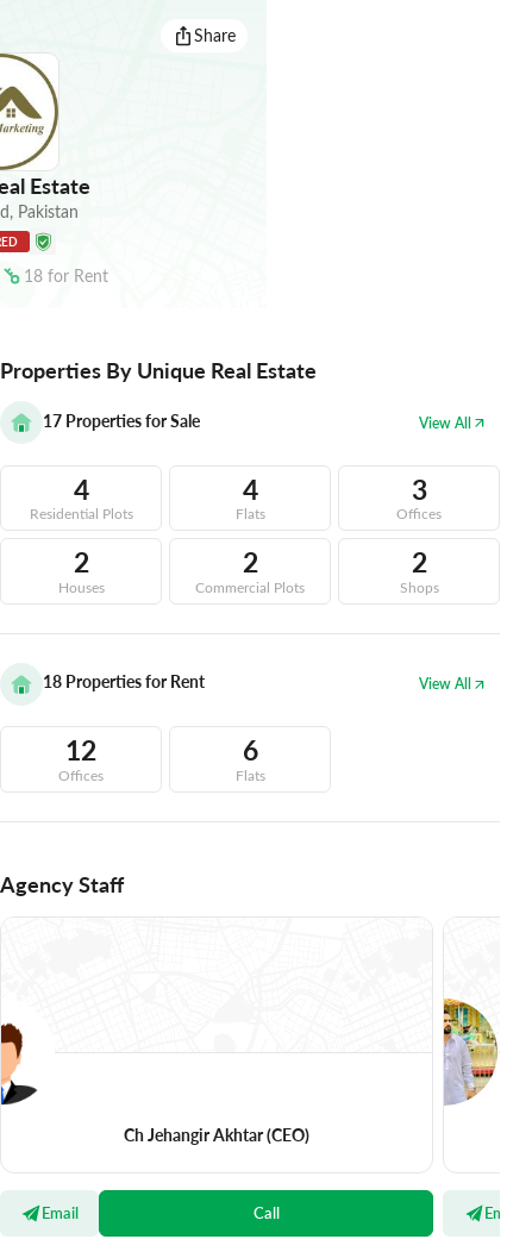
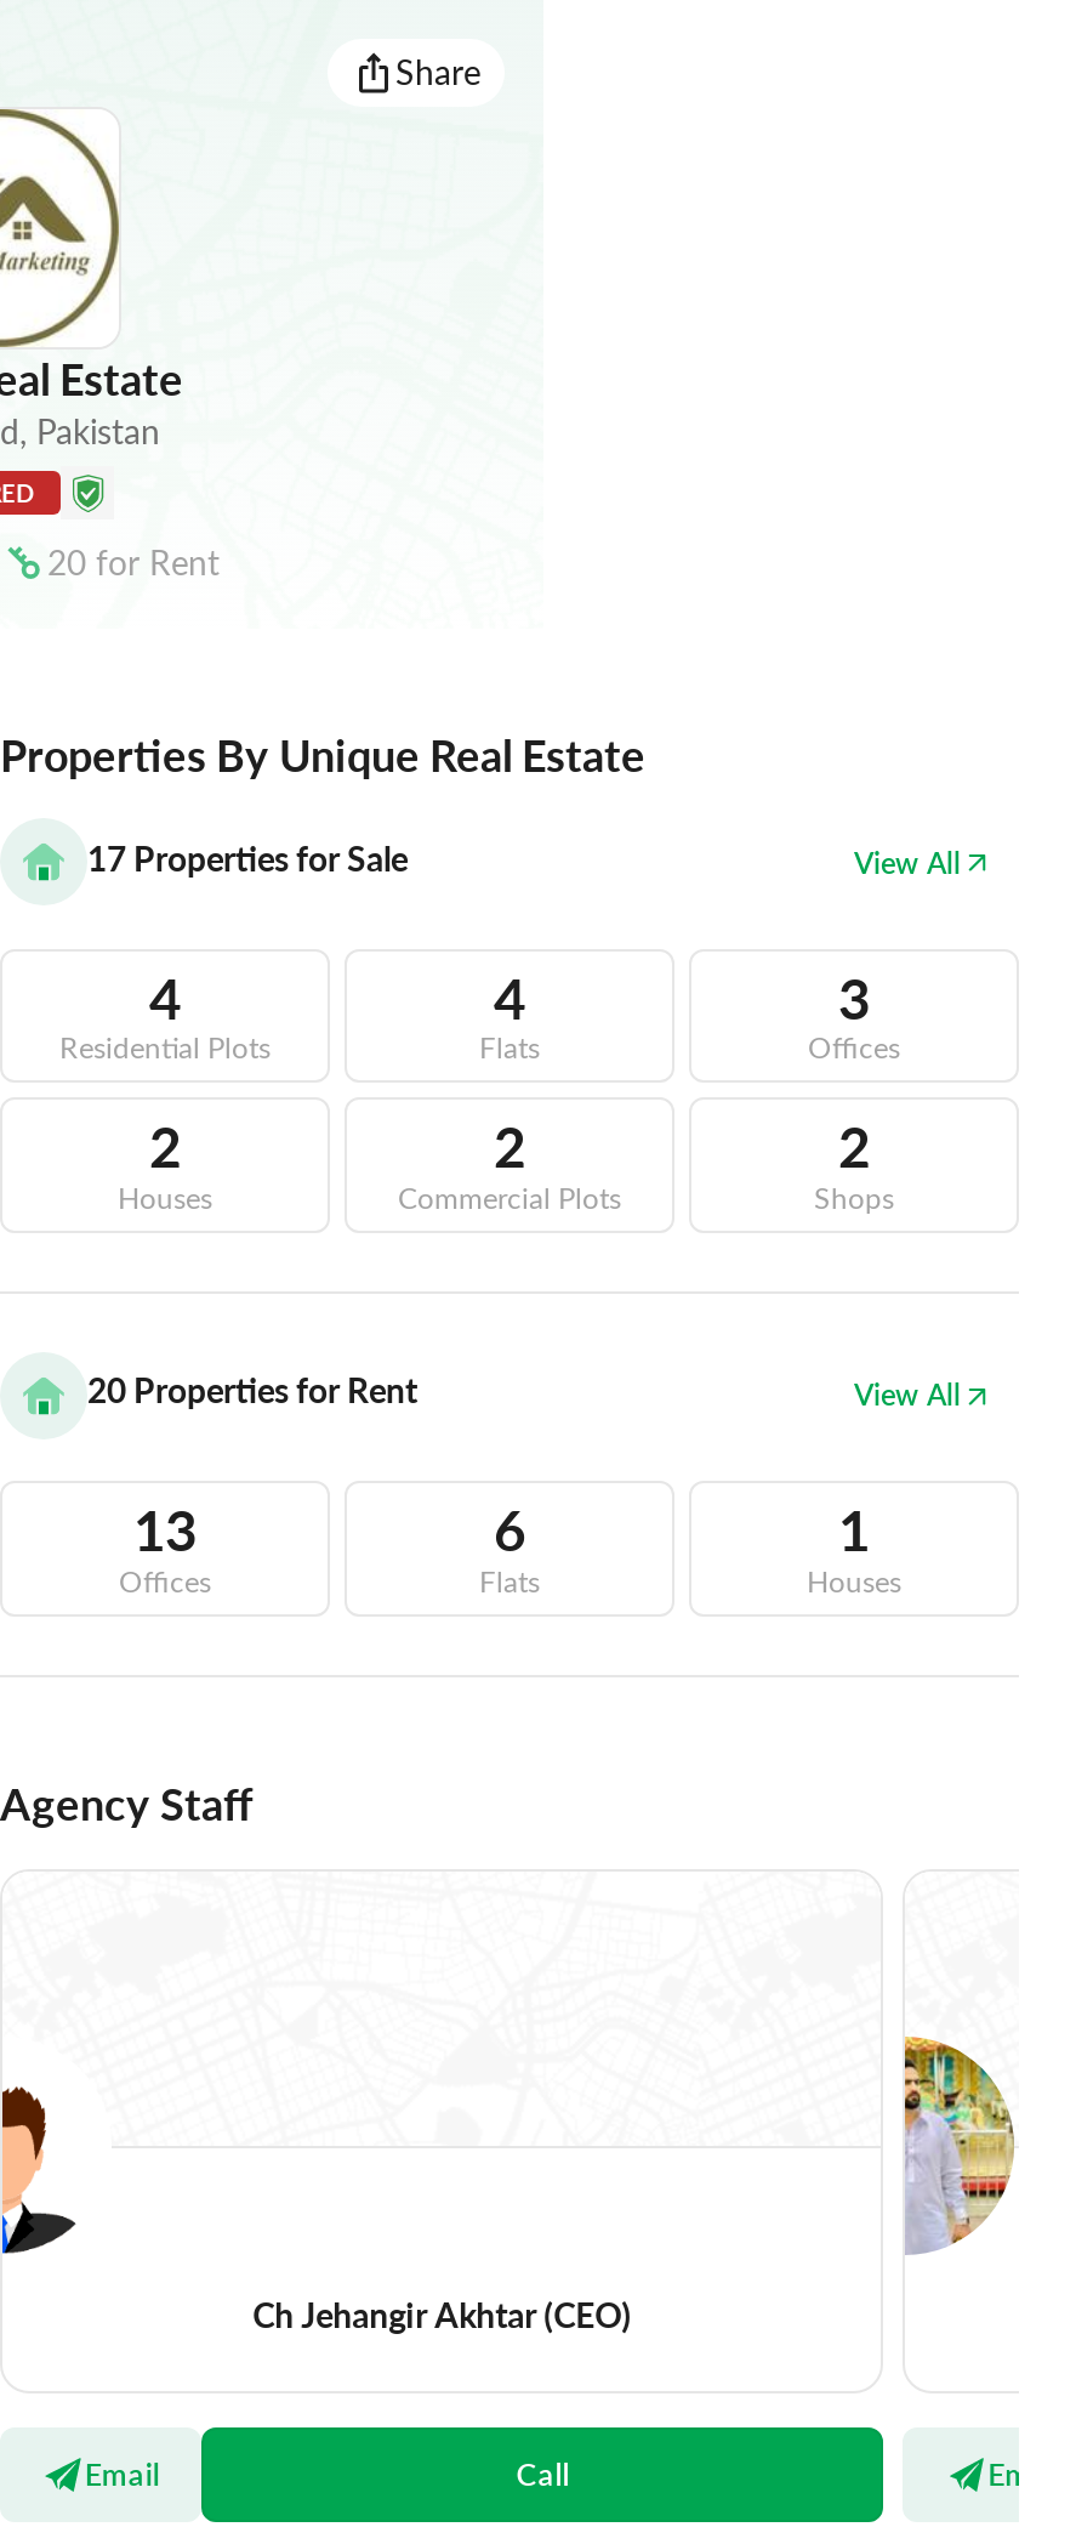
- 18 for Rent
+ 20 for Rent

- 18 Properties for Rent
+ 20 Properties for Rent

- 12
+ 13

+ 1
+ Houses
